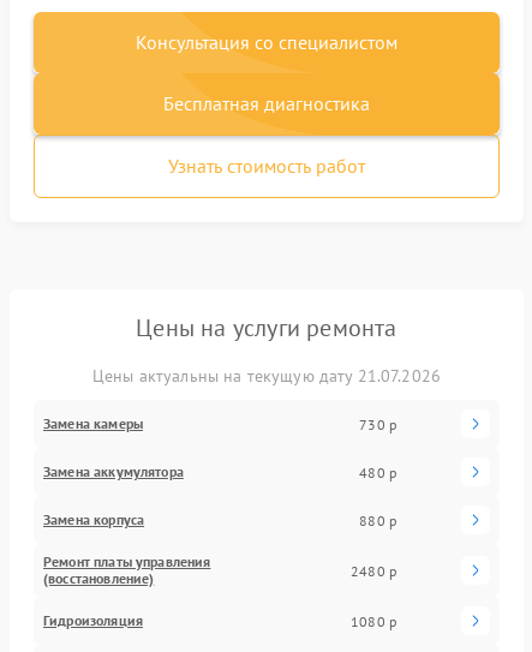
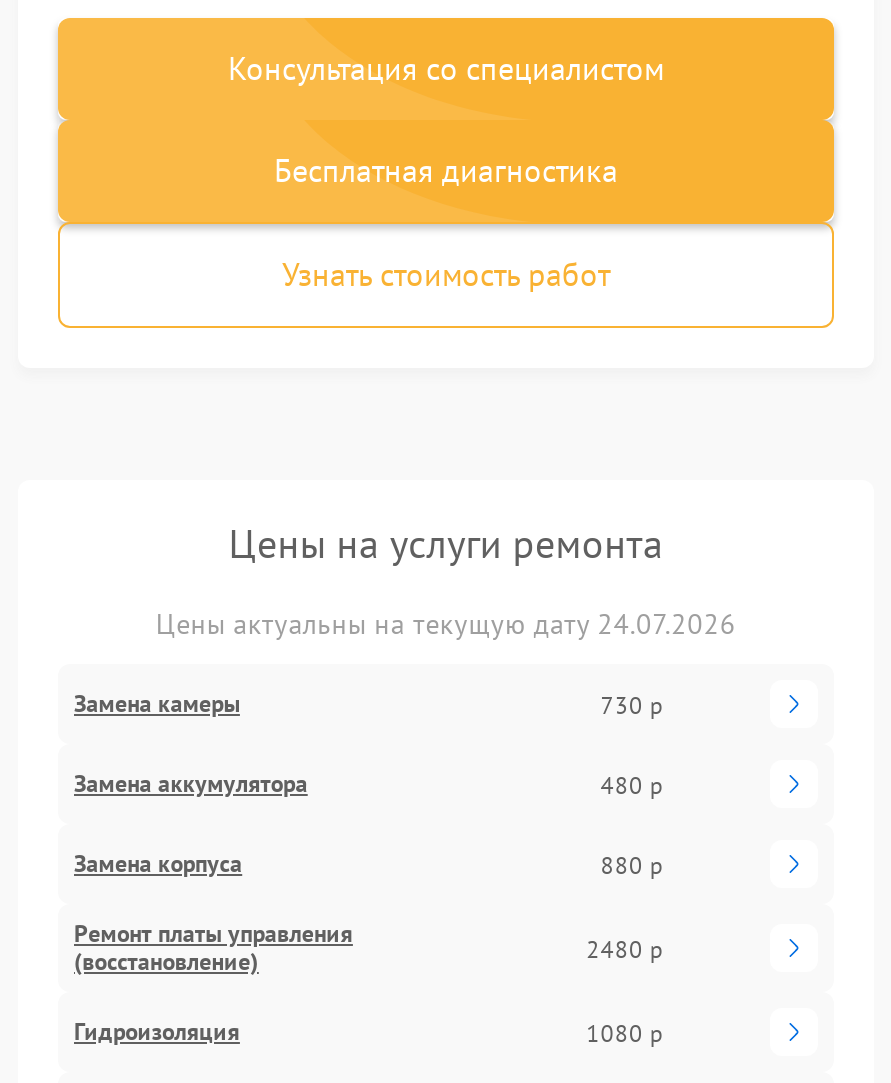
- Цены актуальны на текущую дату 21.07.2026
+ Цены актуальны на текущую дату 24.07.2026
